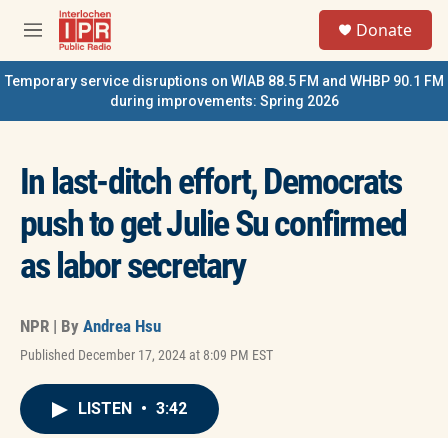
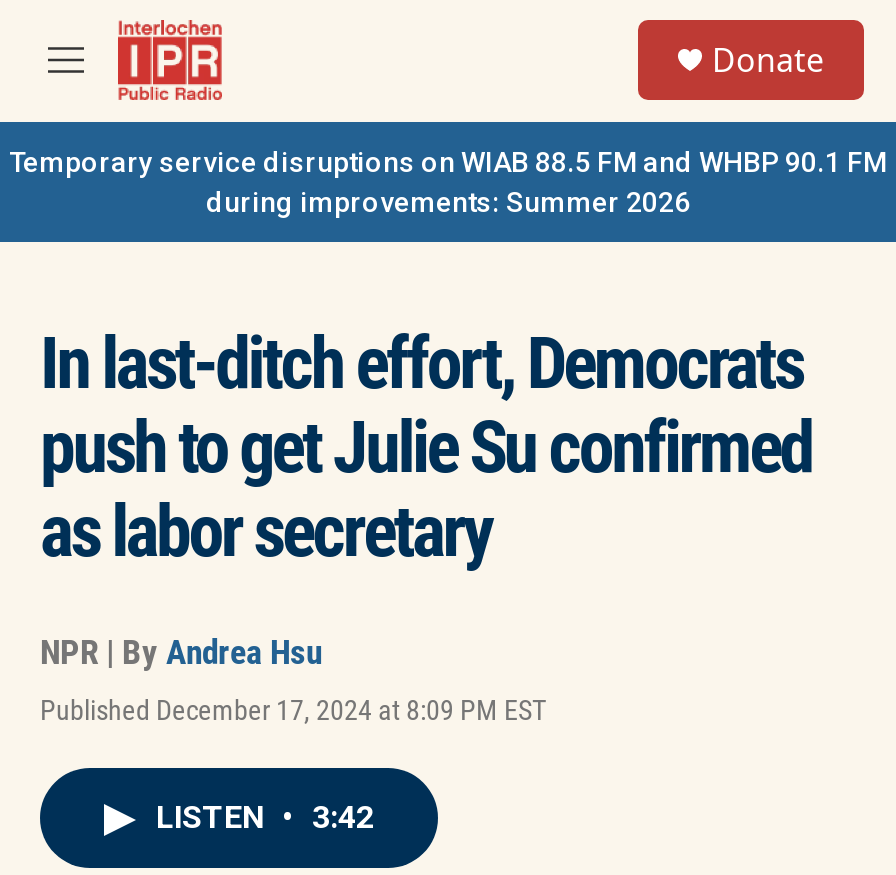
- during improvements: Spring 2026
+ during improvements: Summer 2026
